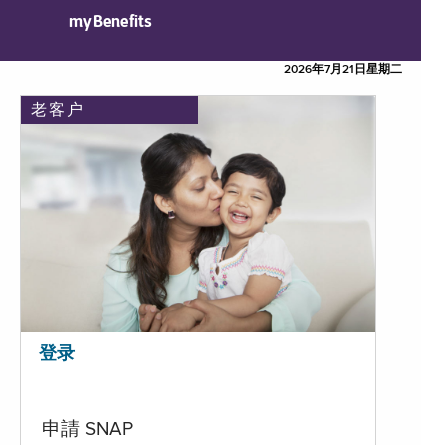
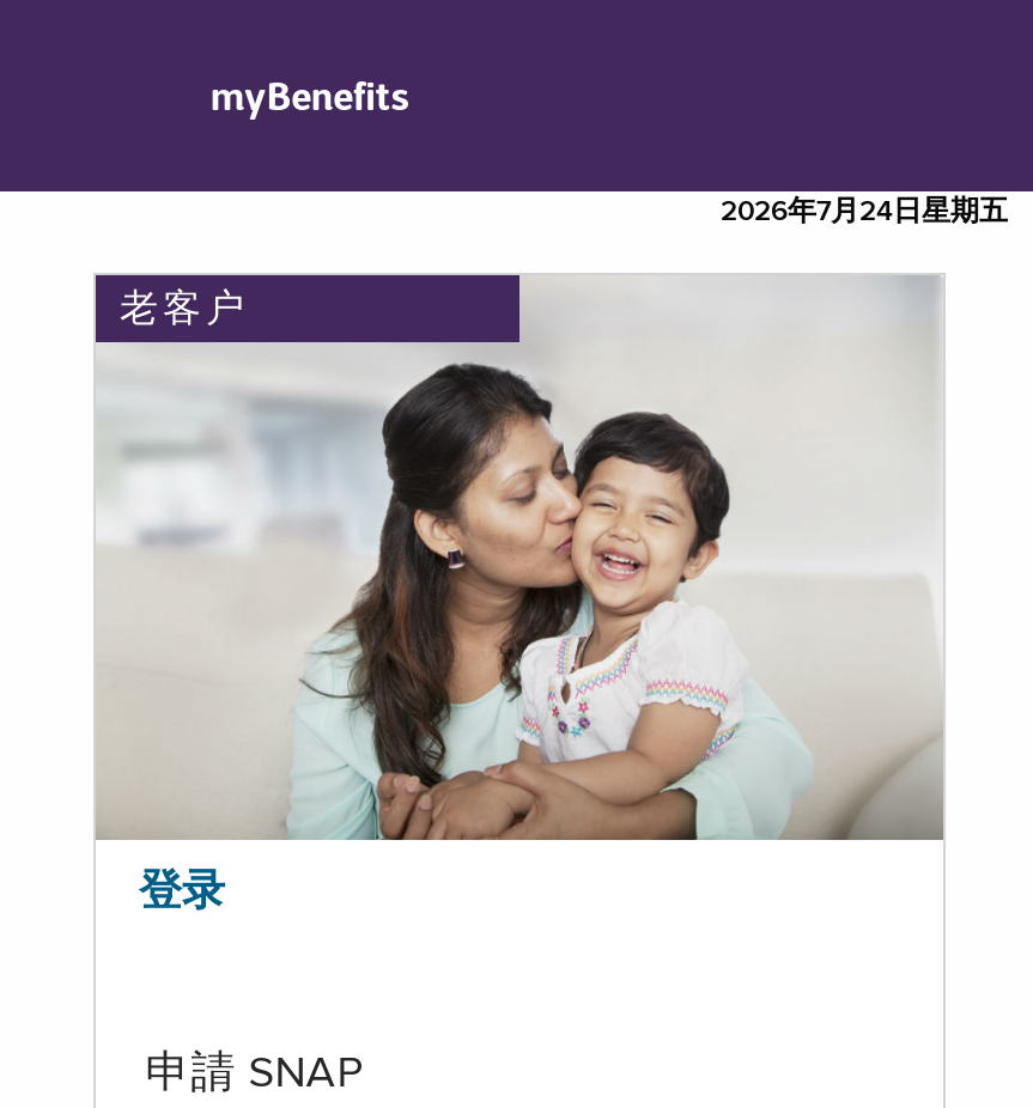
- 2026年7月21日星期二
+ 2026年7月24日星期五
